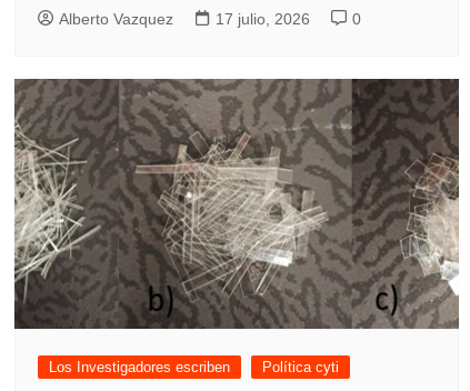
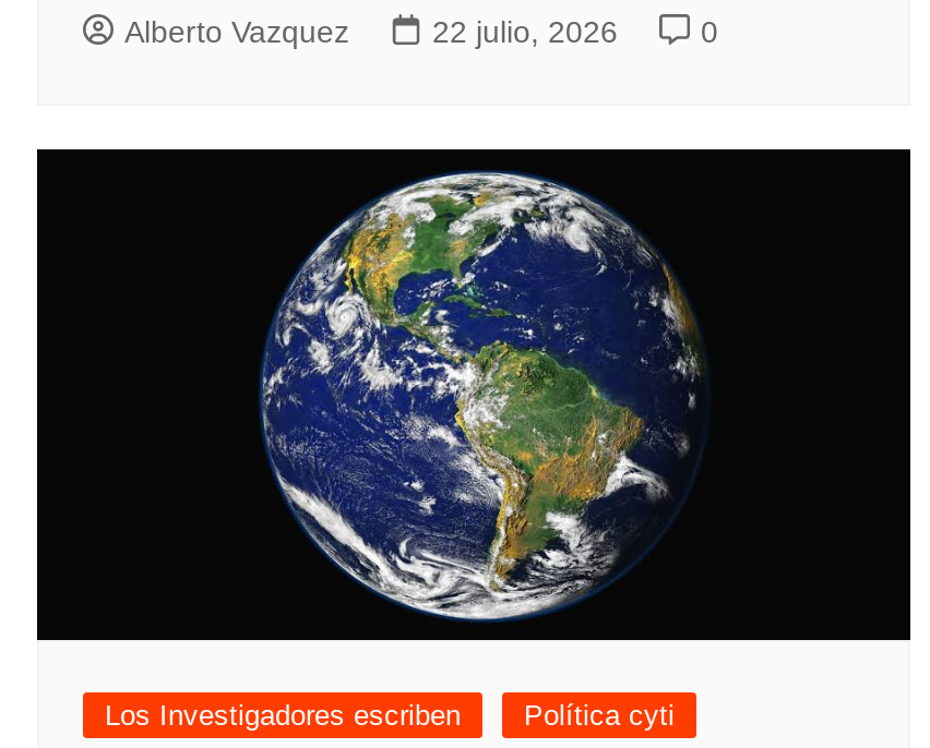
- 17 julio, 2026
+ 22 julio, 2026

- [image]
+ [image]
